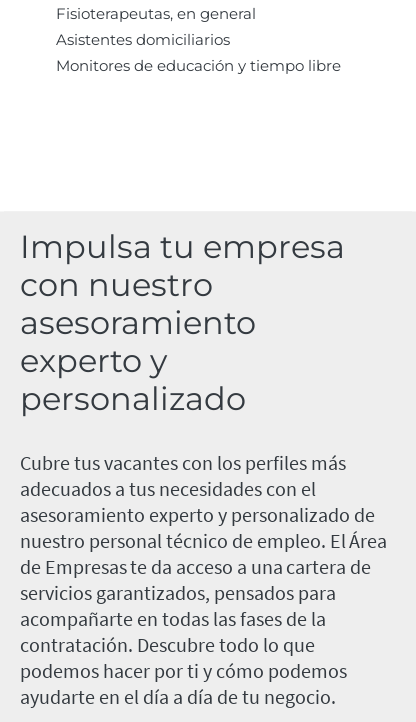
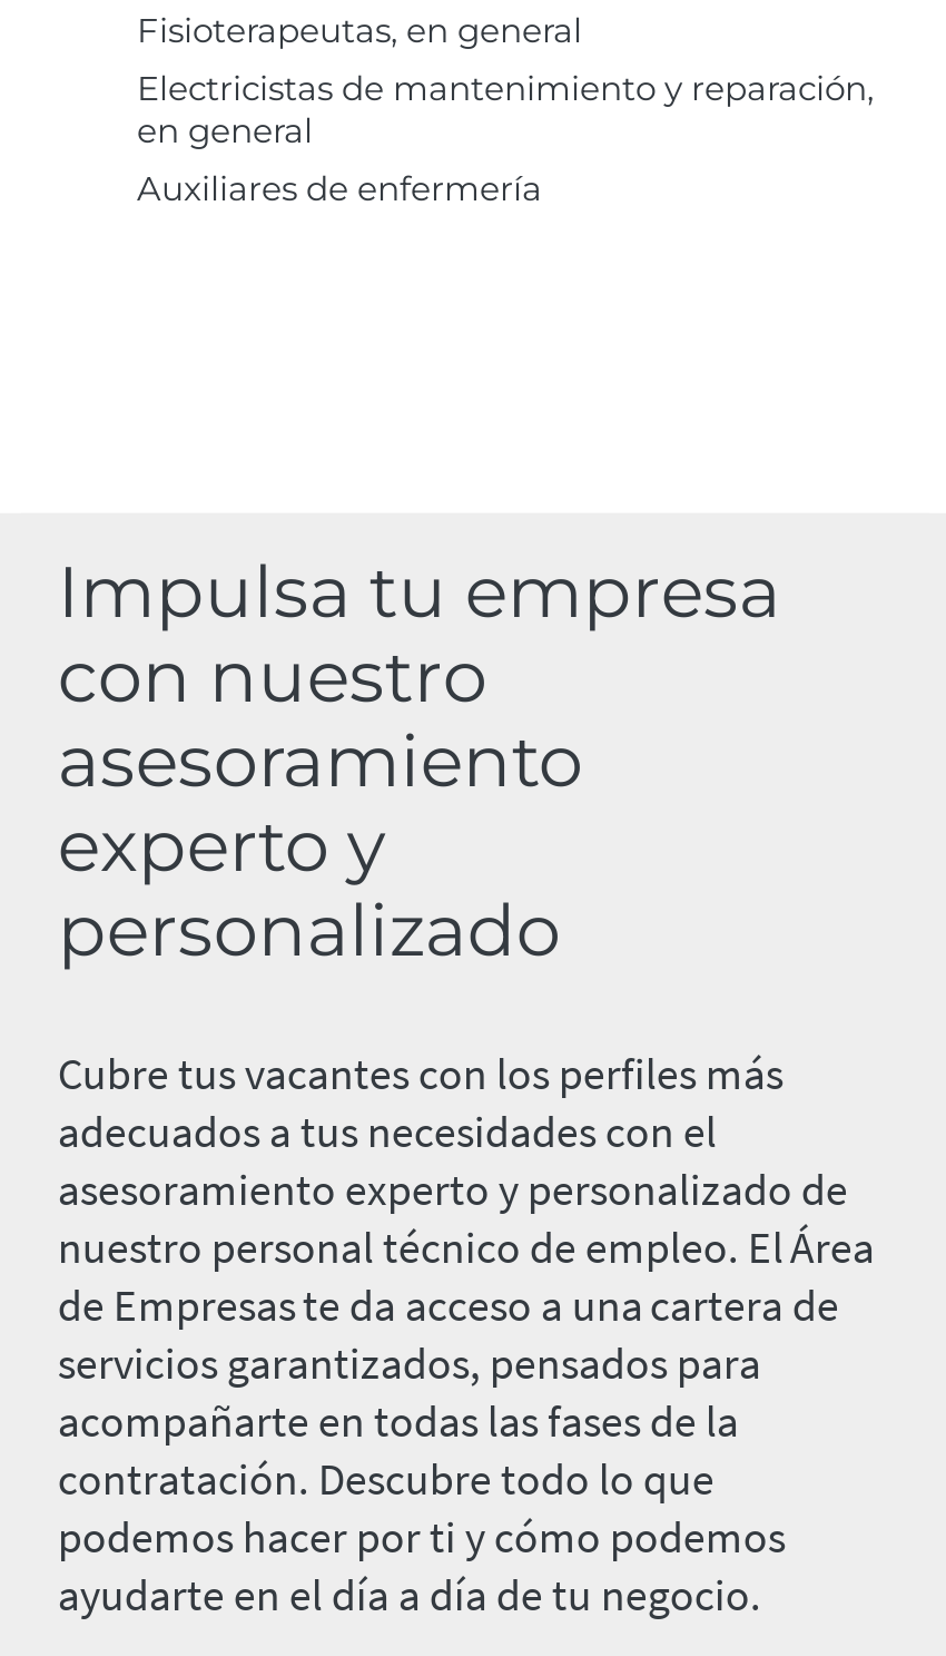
- Asistentes domiciliarios
- Monitores de educación y tiempo libre
+ Electricistas de mantenimiento y reparación,
+ en general
+ Auxiliares de enfermería
